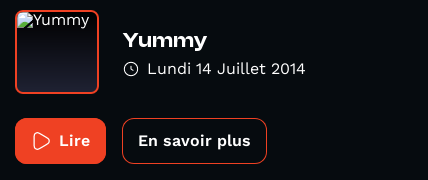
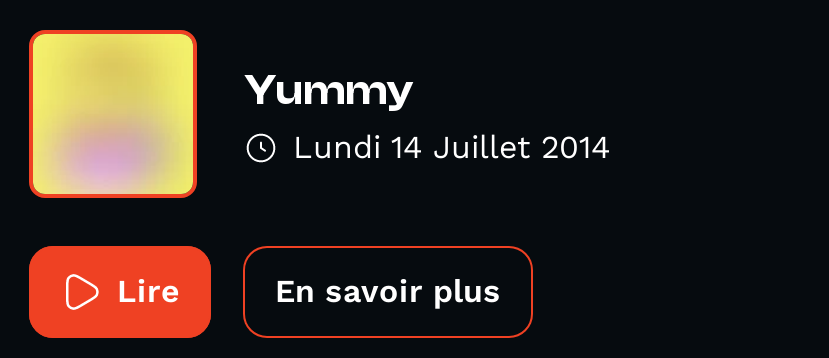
- [image]
+ [image]
